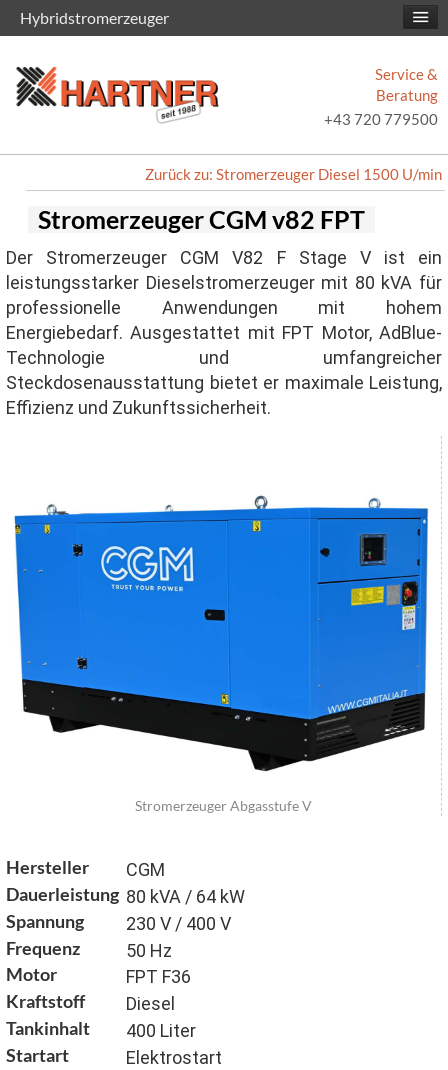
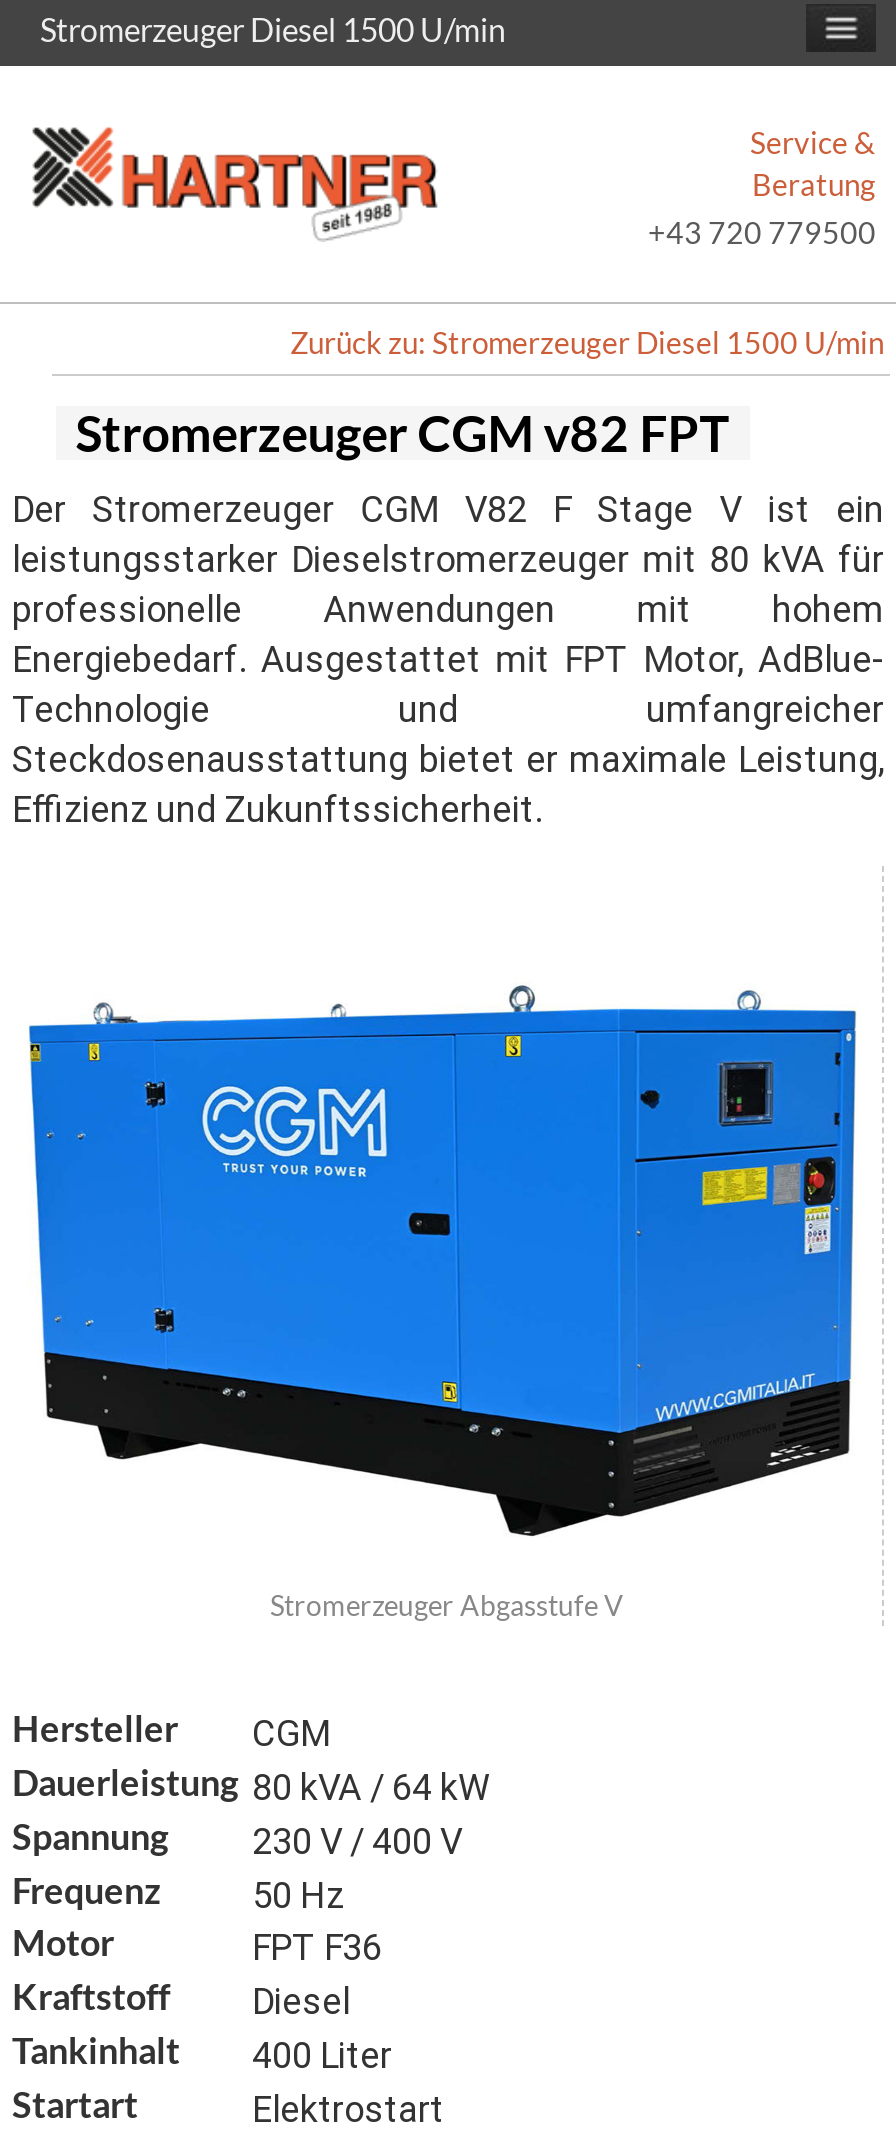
- Hybridstromerzeuger
+ Stromerzeuger Diesel 1500 U/min
